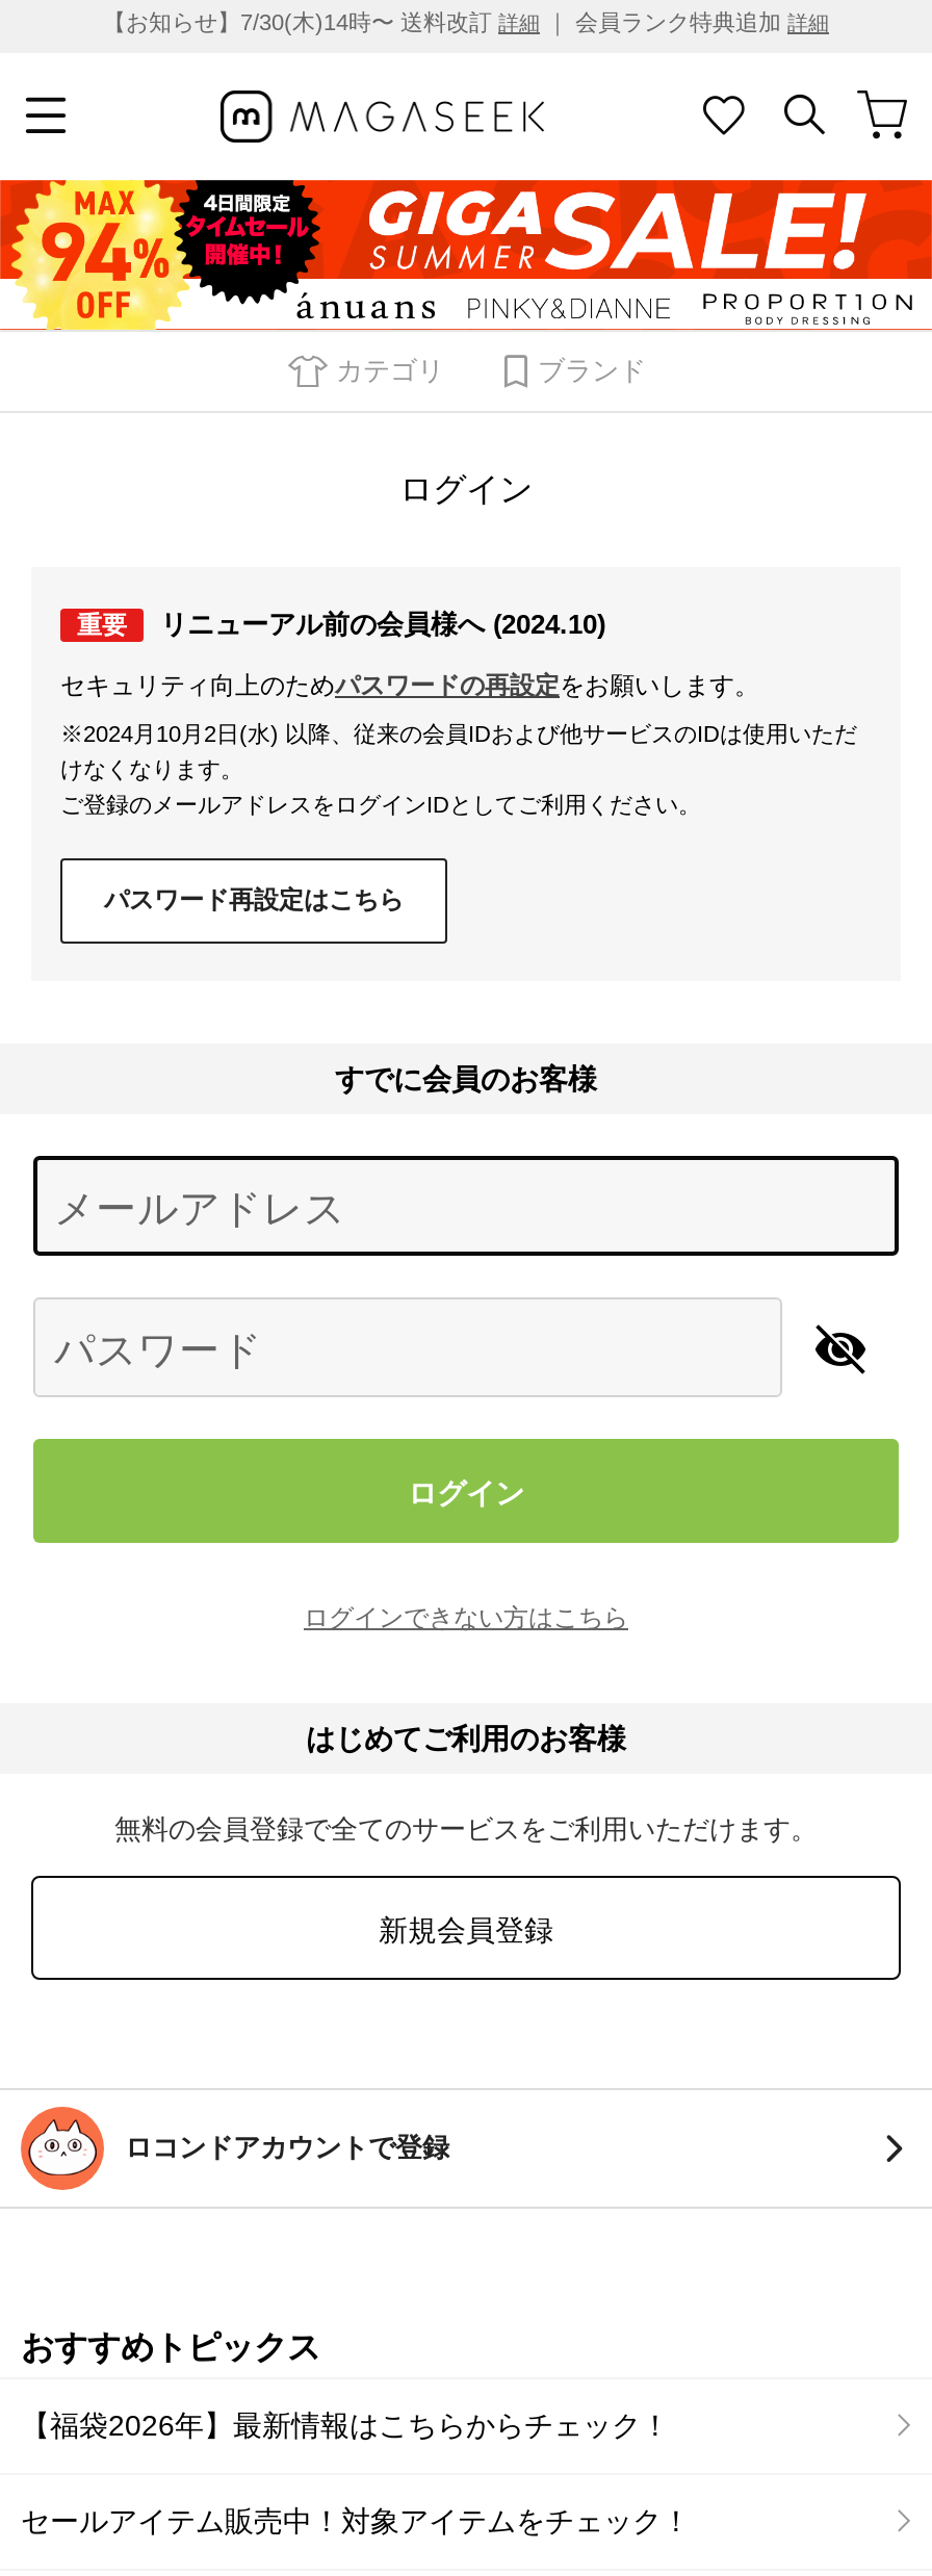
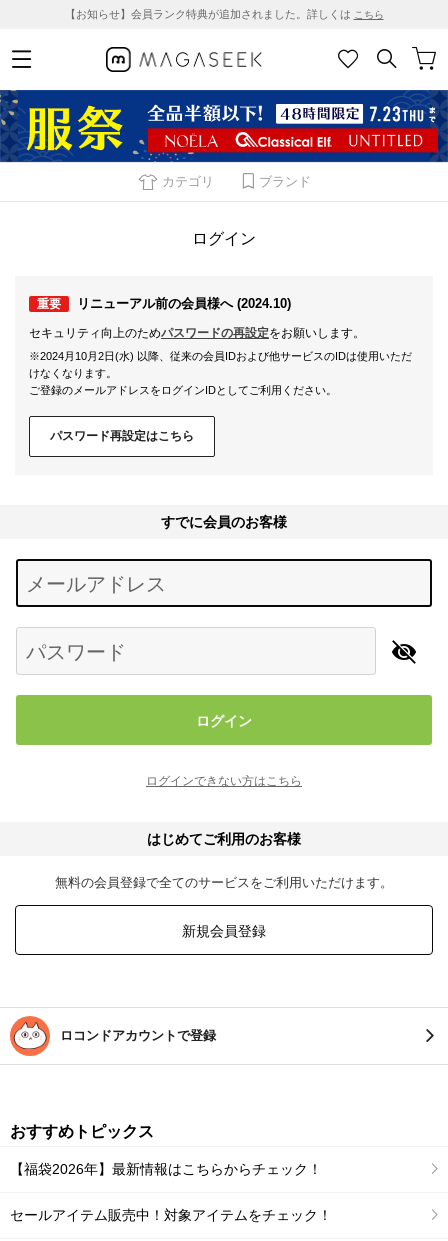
- 【お知らせ】7/30(木)14時〜 送料改訂詳細｜ 会員ランク特典追加詳細
+ 【お知らせ】会員ランク特典が追加されました。詳しくはこちら

- [image]
+ [image]
